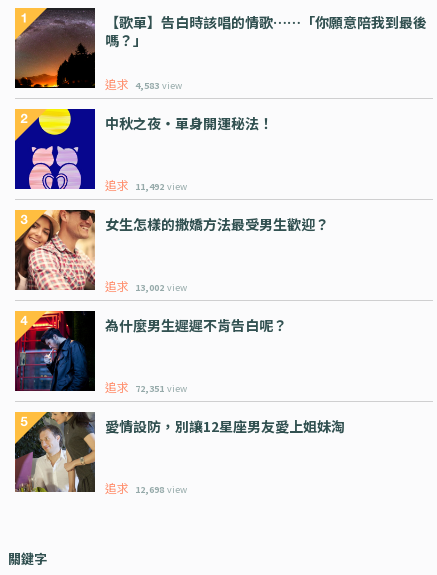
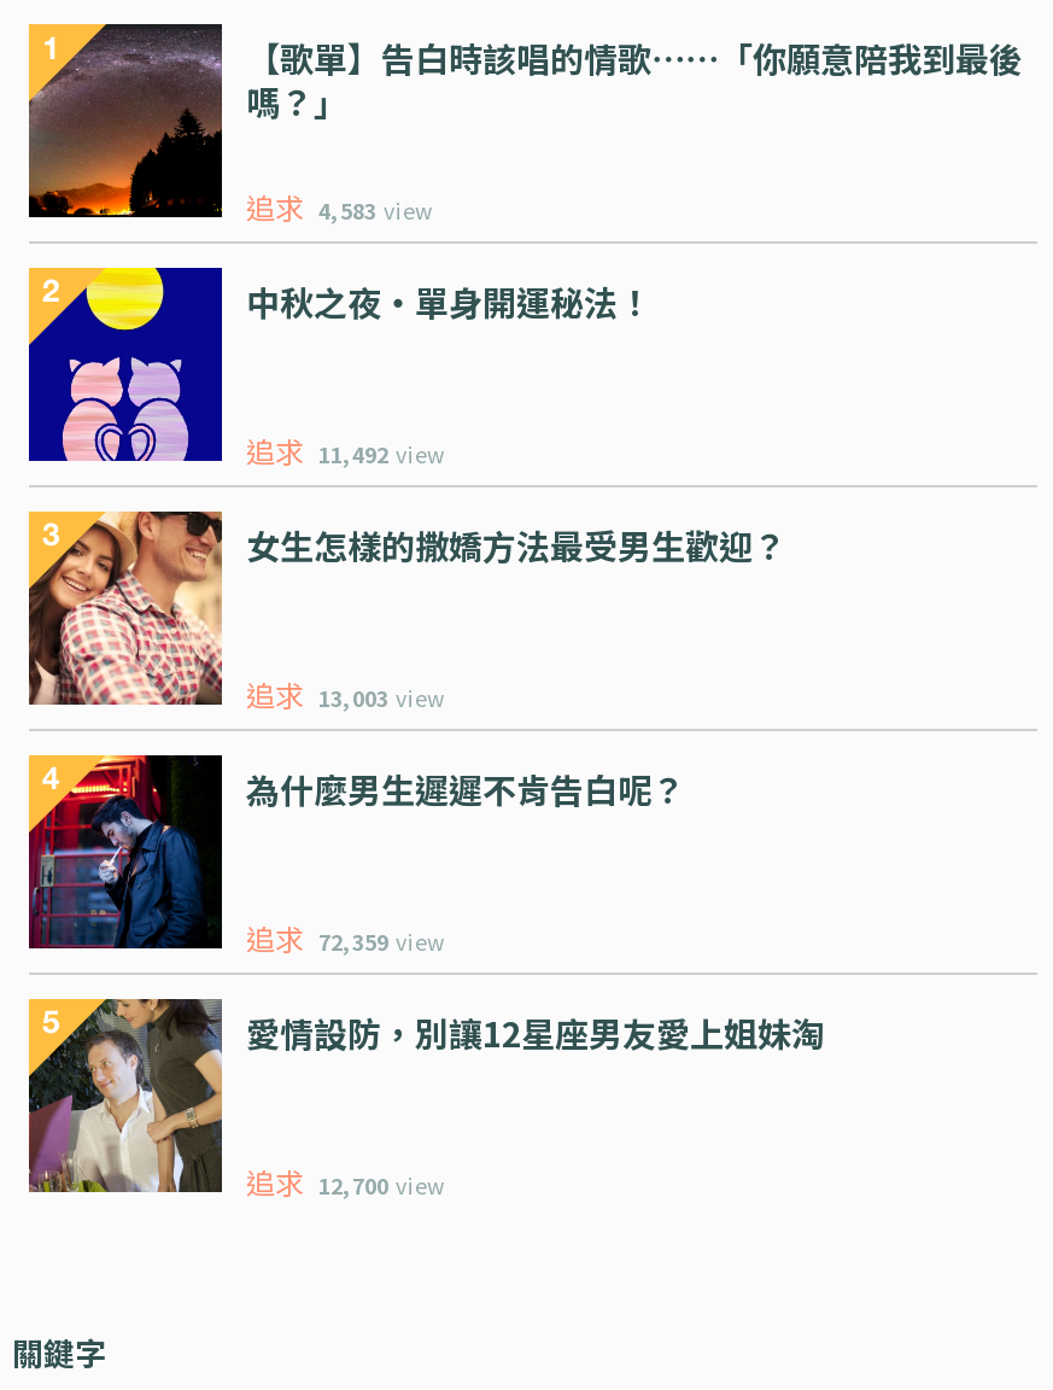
- 追求 13,002 view
+ 追求 13,003 view

- 追求 72,351 view
+ 追求 72,359 view

- 追求 12,698 view
+ 追求 12,700 view
